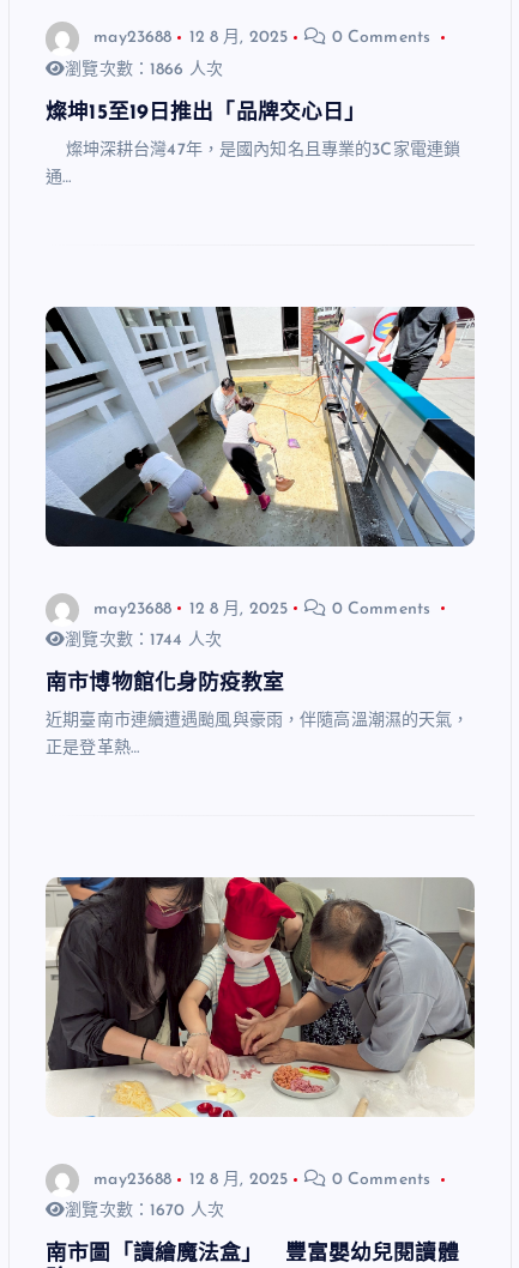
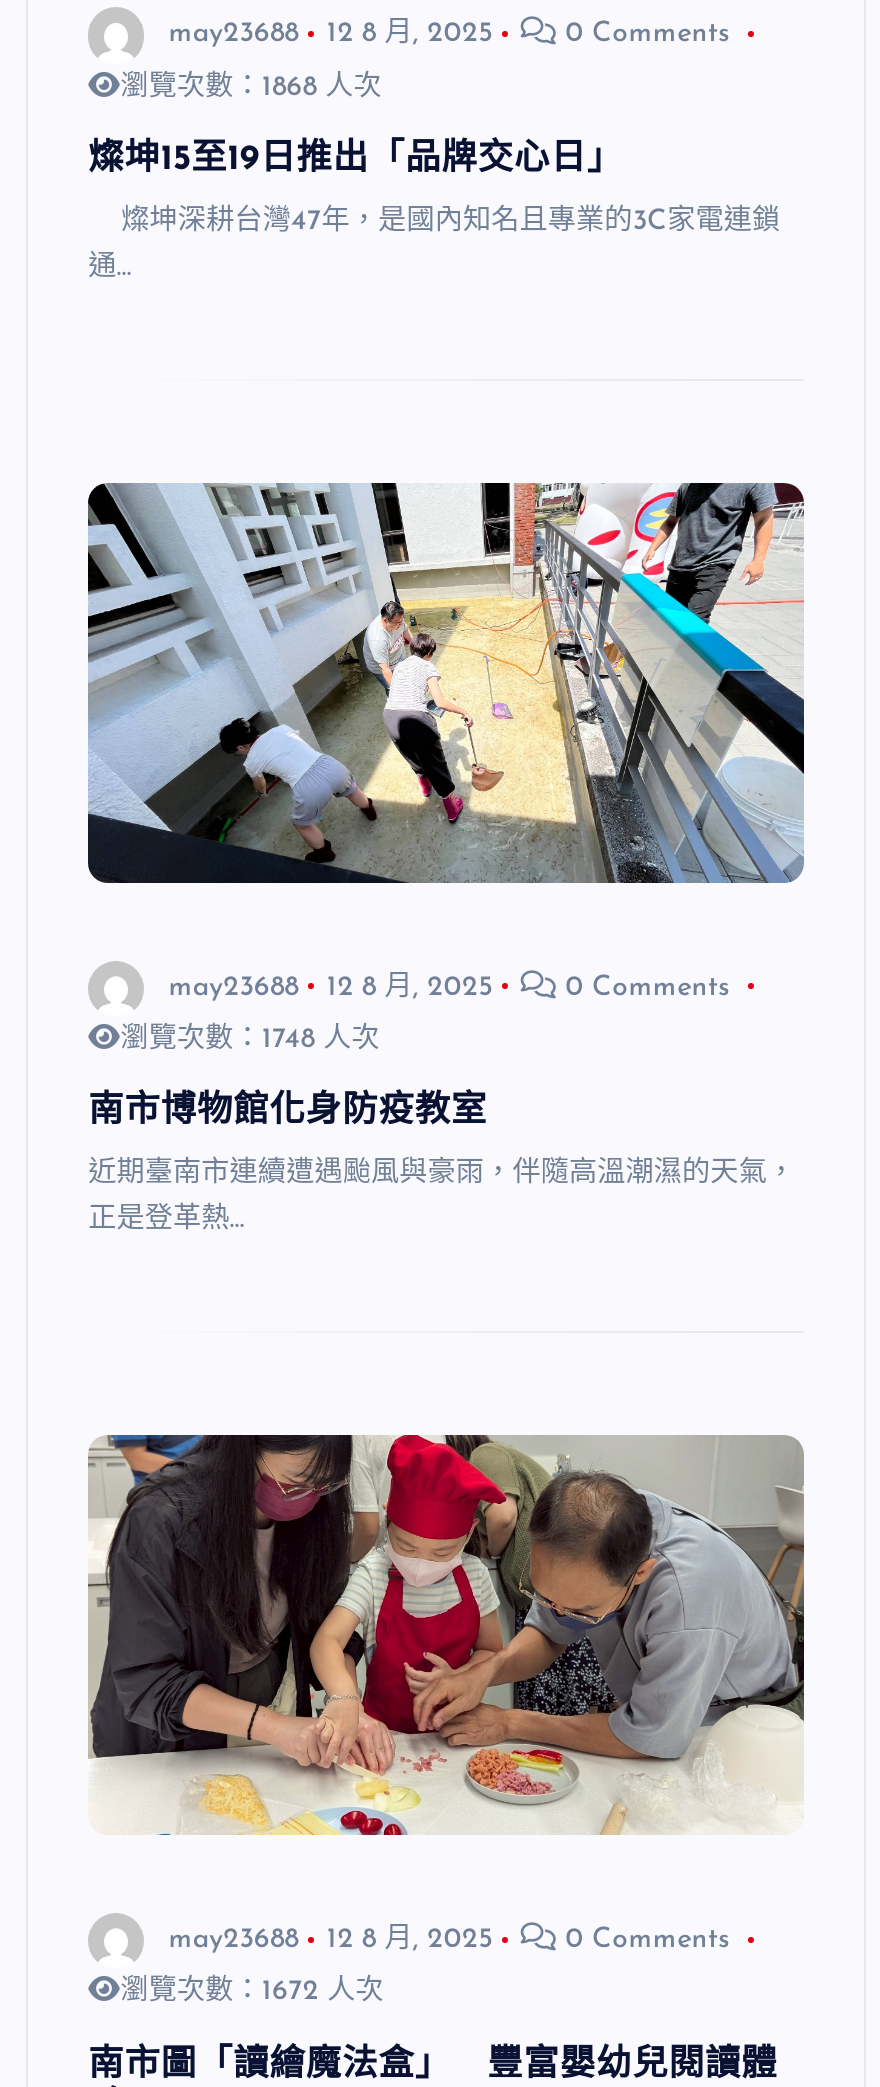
- 瀏覽次數：1866 人次
+ 瀏覽次數：1868 人次

- 瀏覽次數：1744 人次
+ 瀏覽次數：1748 人次

- 瀏覽次數：1670 人次
+ 瀏覽次數：1672 人次
